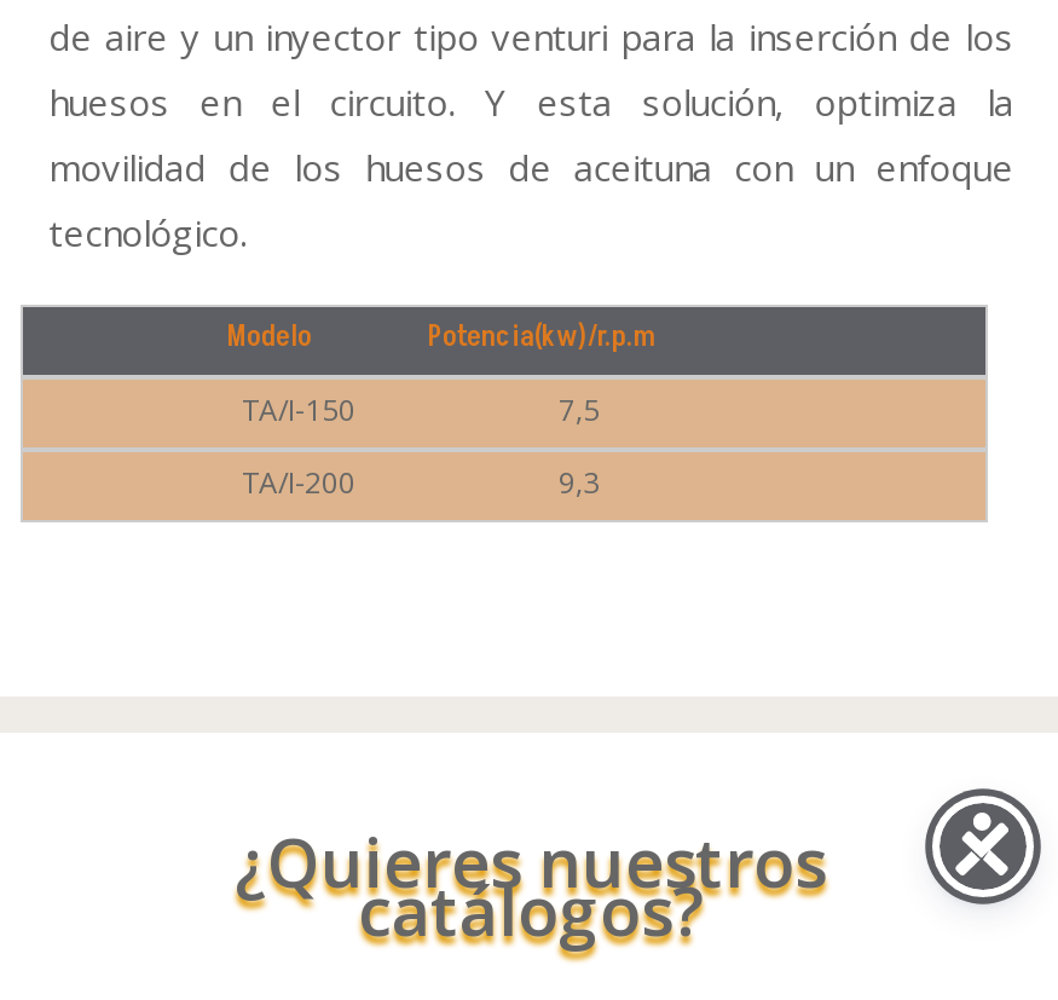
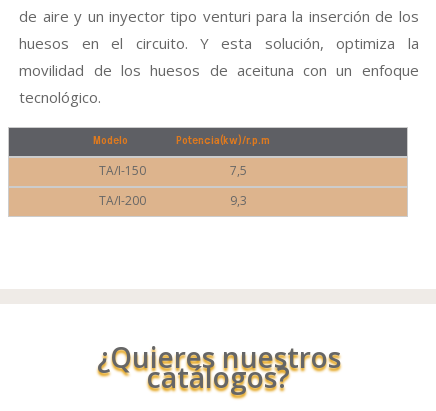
- [image]
